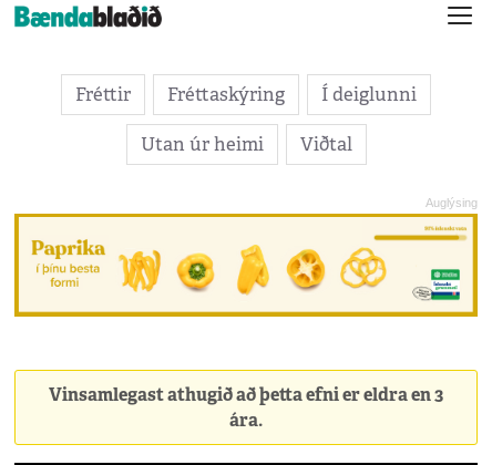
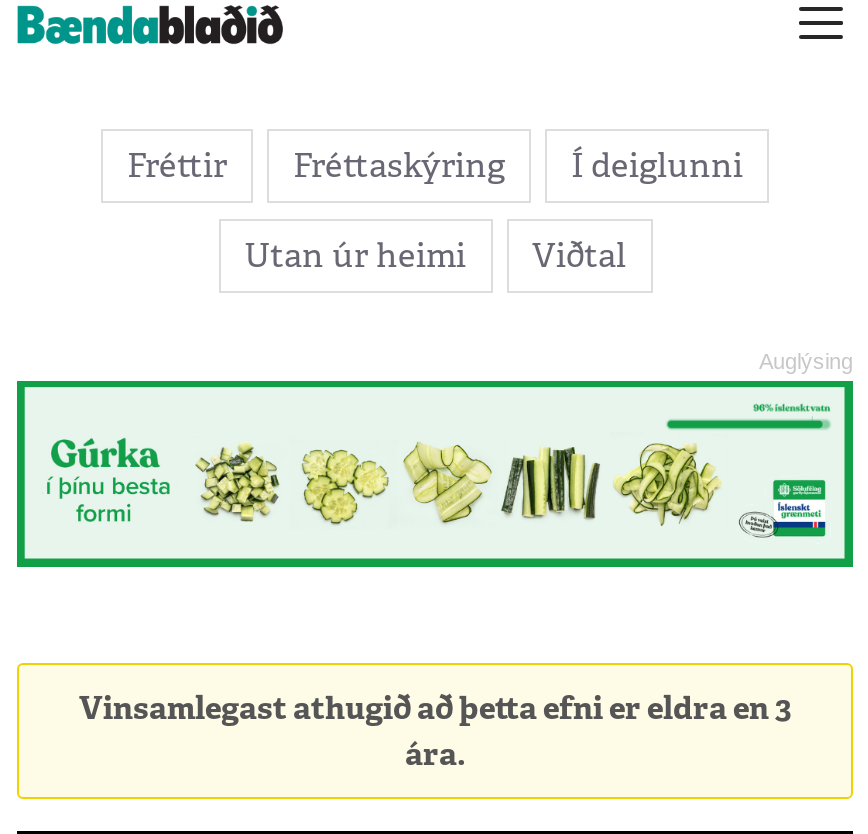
- [image]
+ [image]
